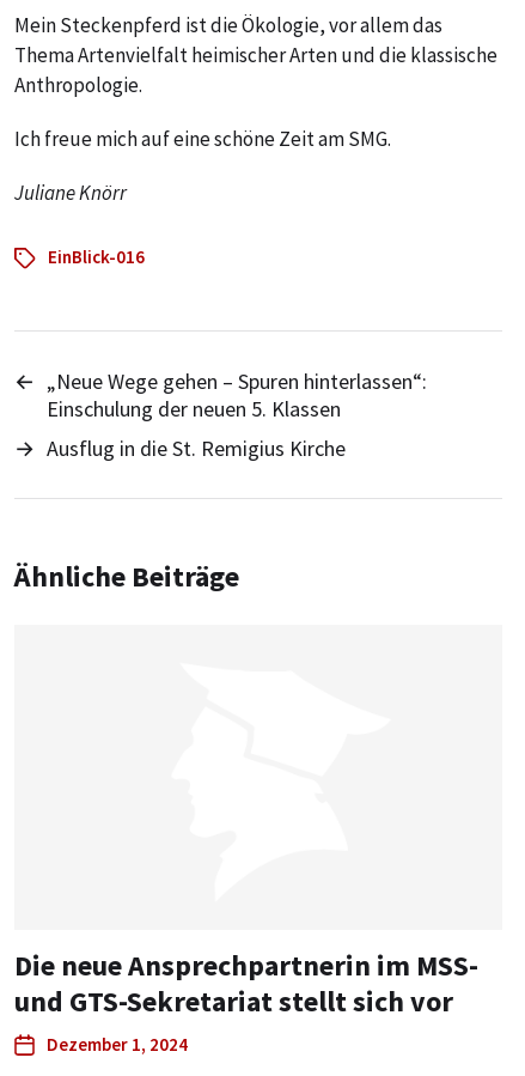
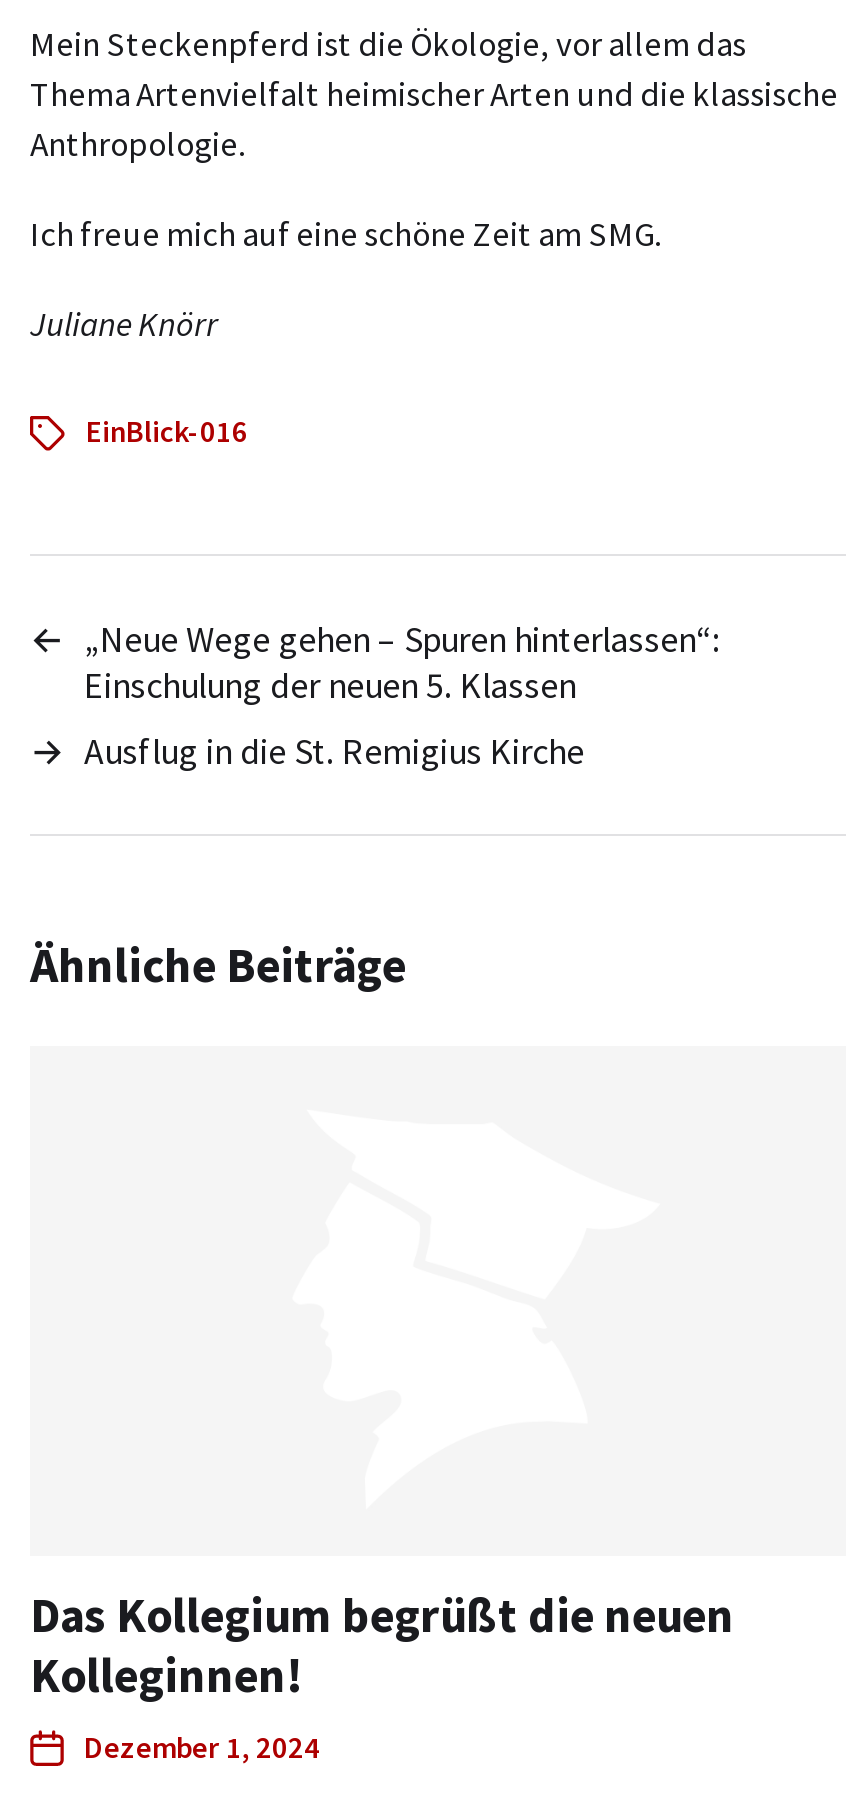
- Die neue Ansprechpartnerin im MSS-
- und GTS-Sekretariat stellt sich vor
+ Das Kollegium begrüßt die neuen
+ Kolleginnen!
